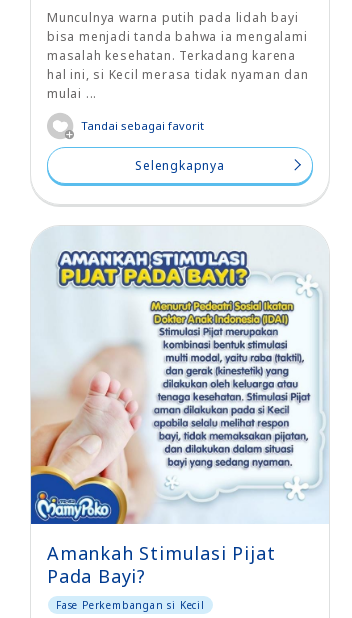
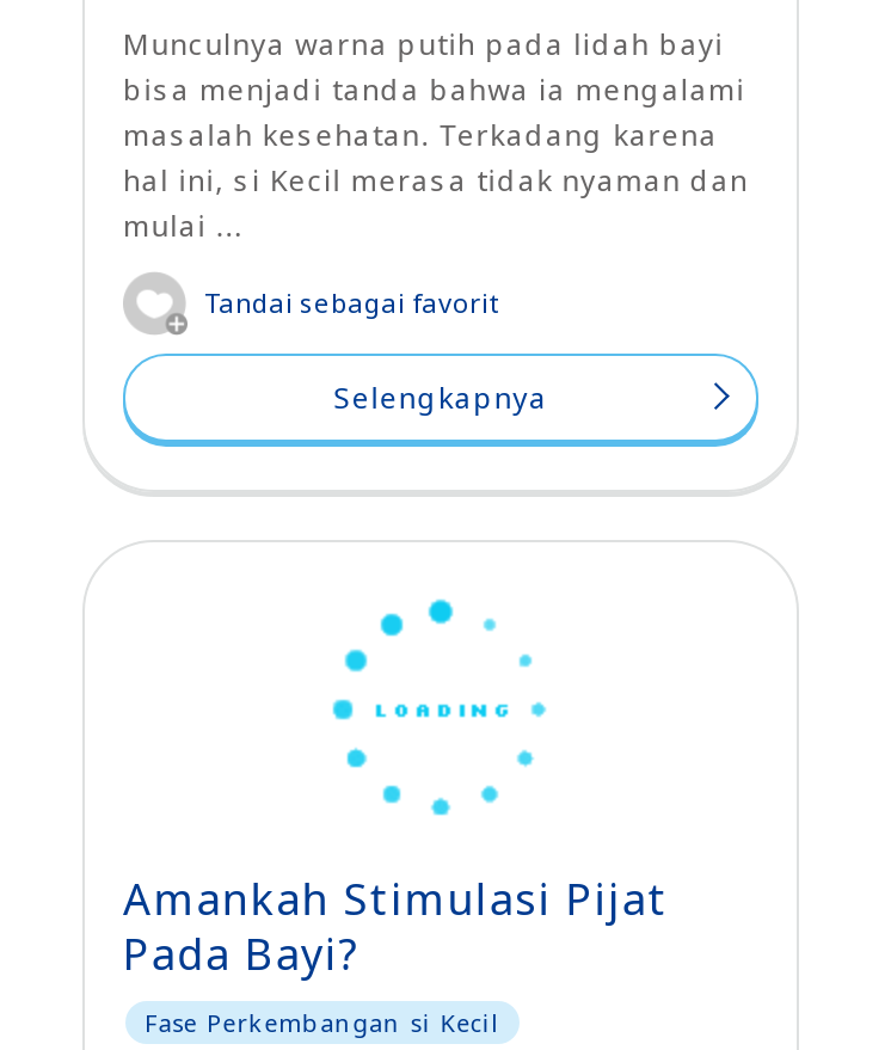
- [image]
